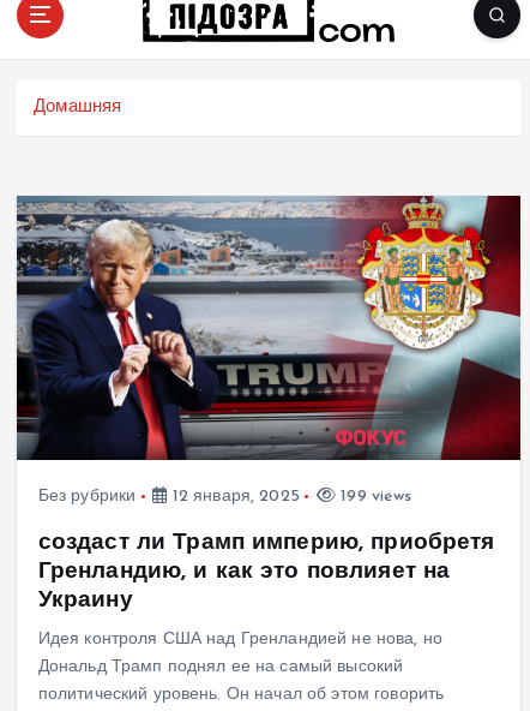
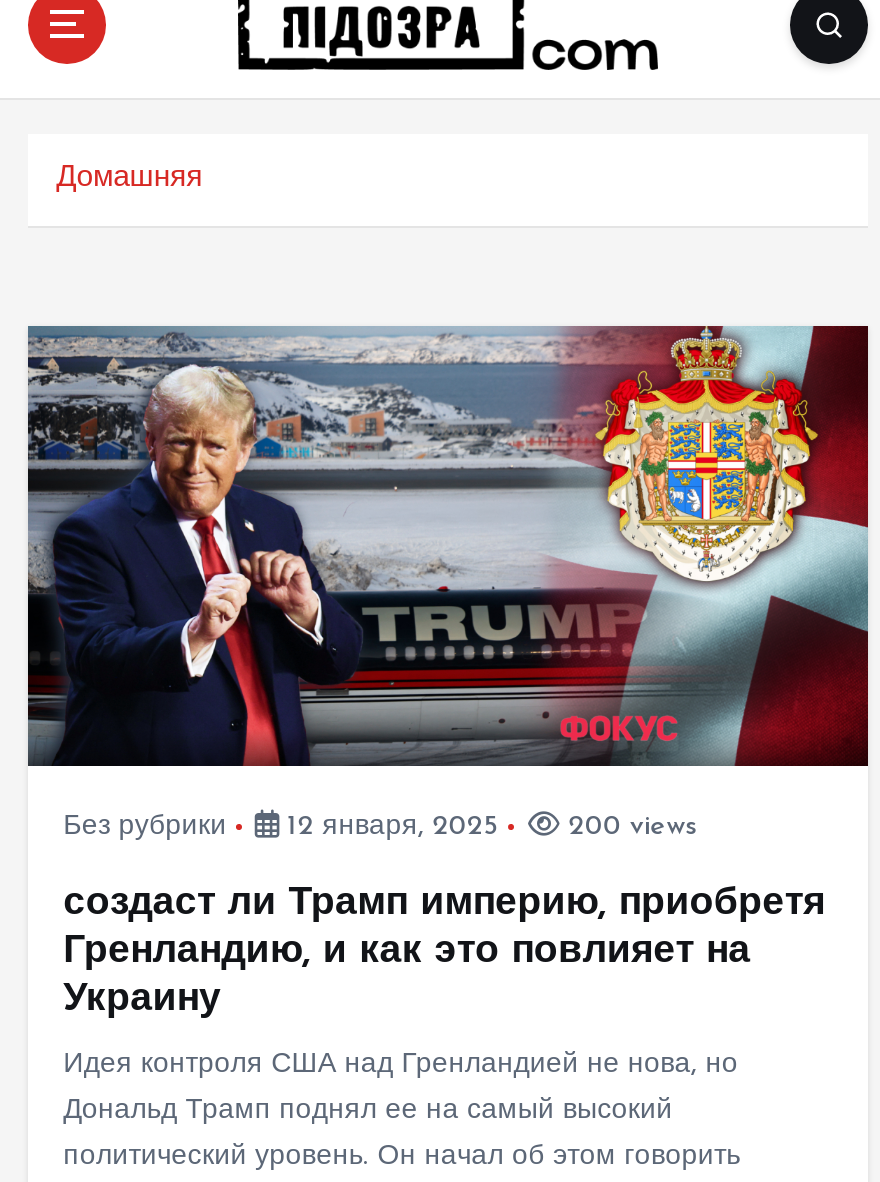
- 199 views
+ 200 views
